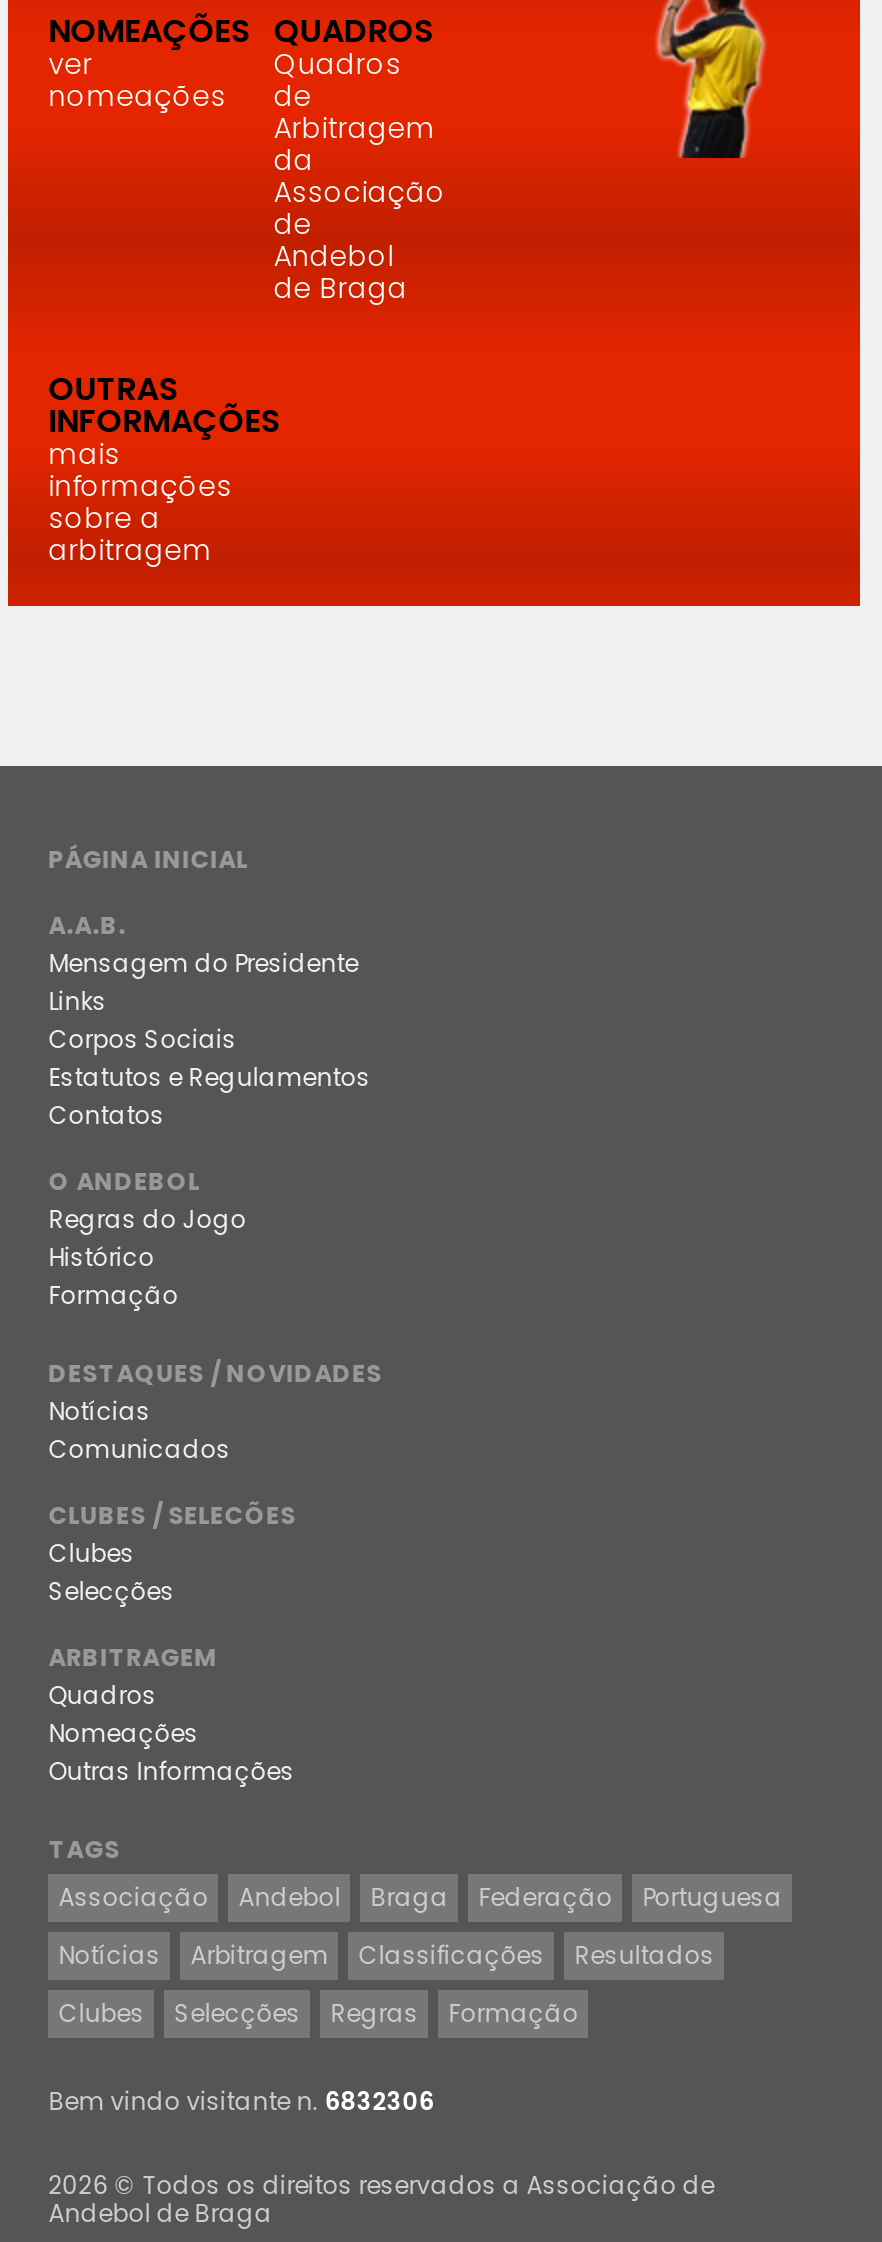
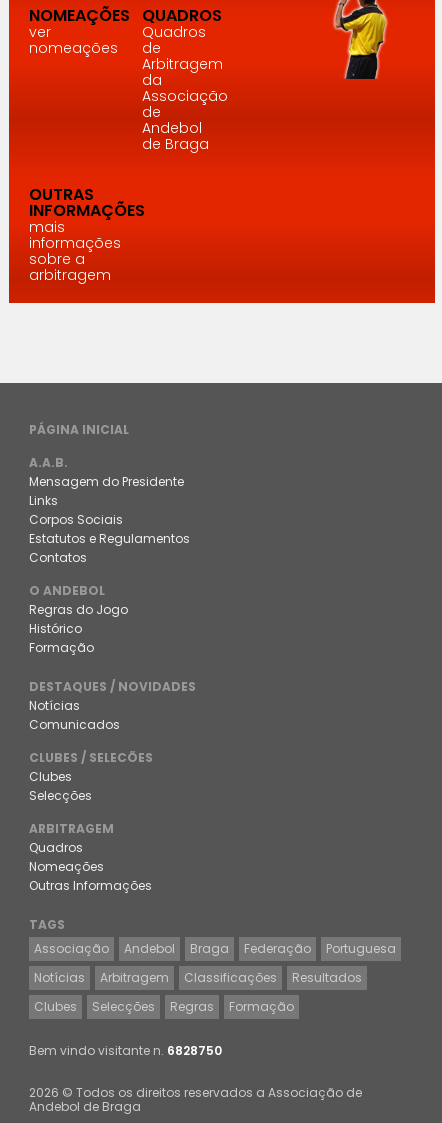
- Bem vindo visitante n. 6832306
+ Bem vindo visitante n. 6828750
